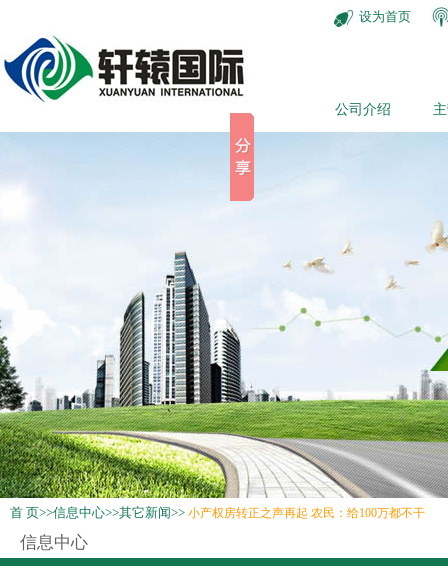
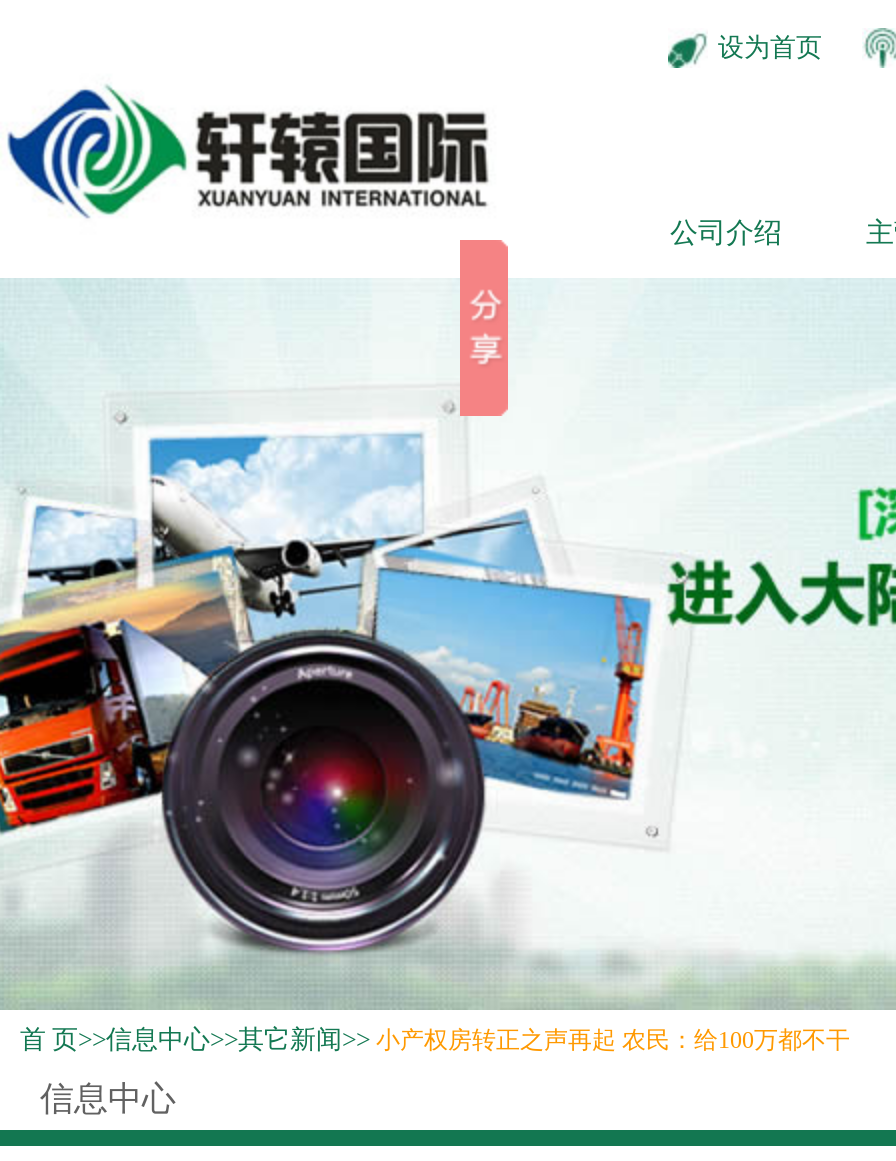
- [image]
+ [image]
